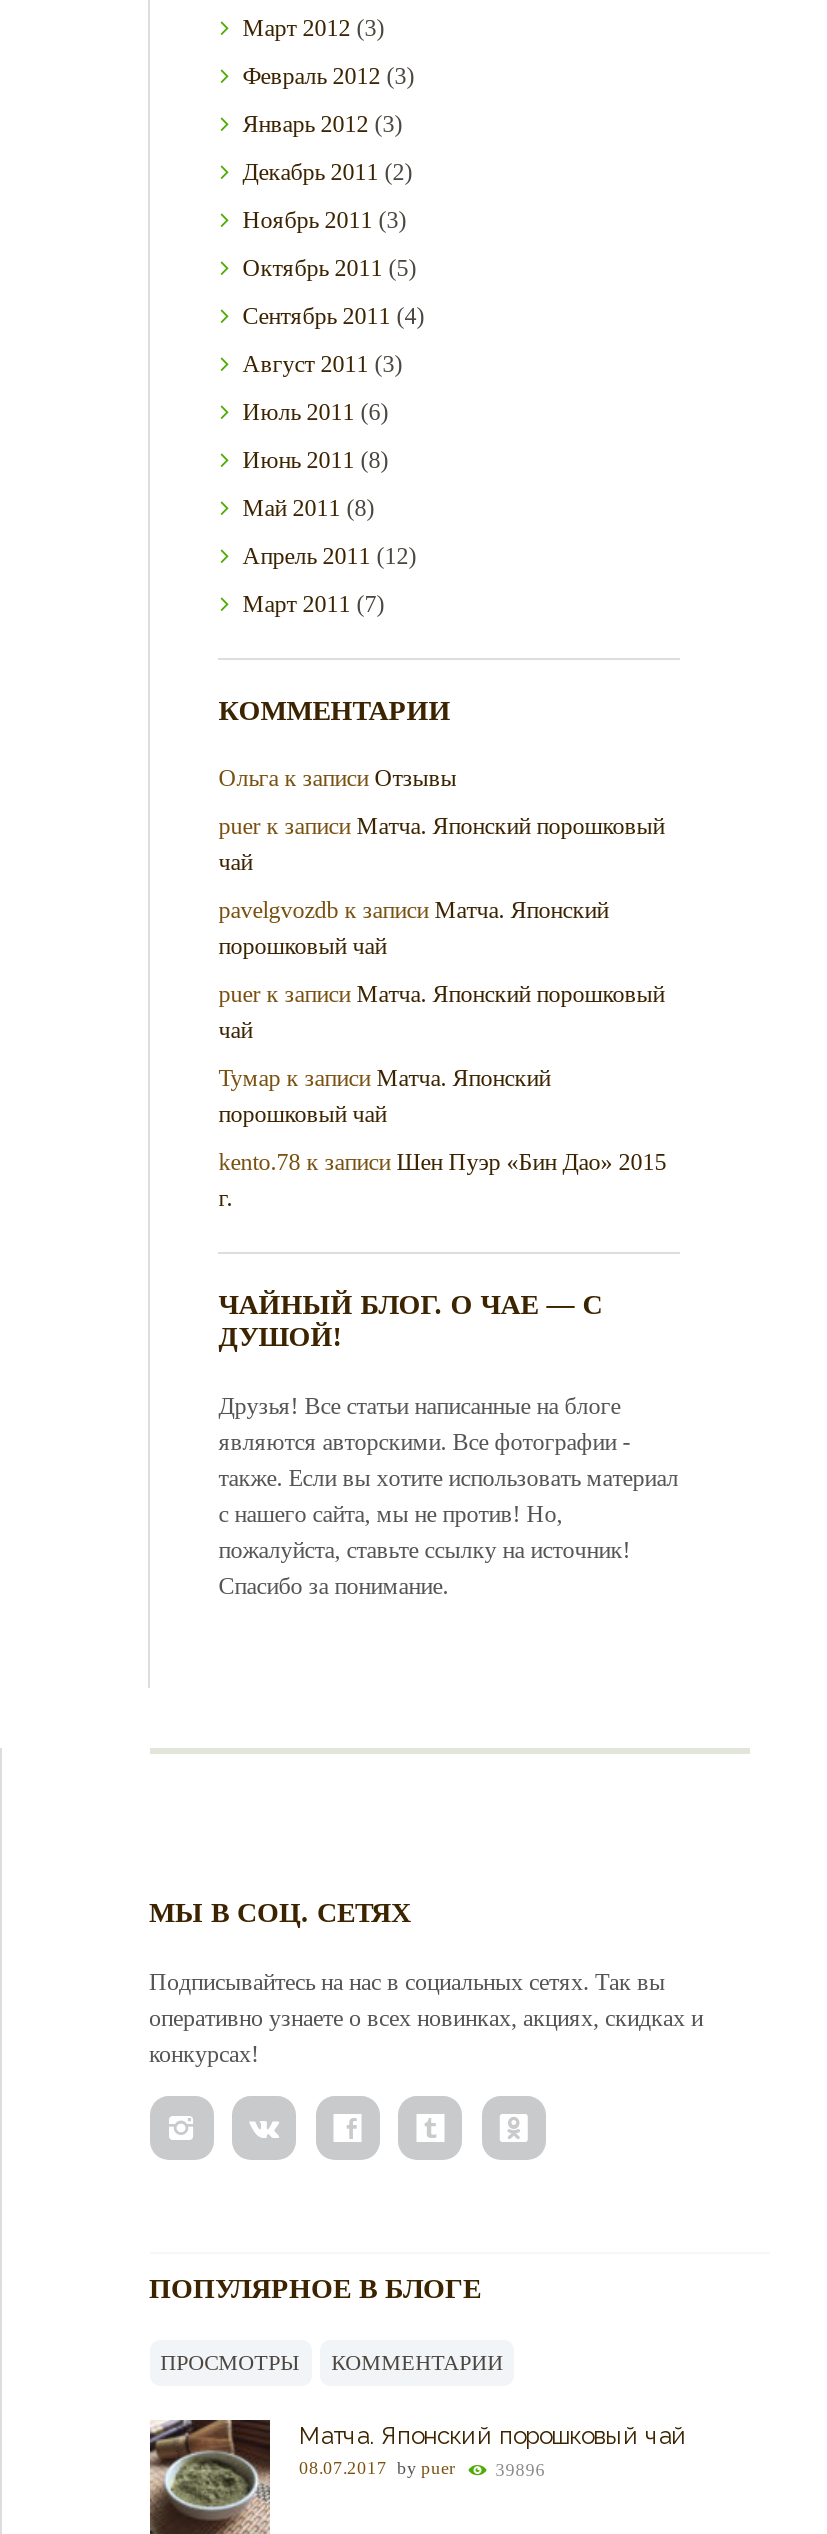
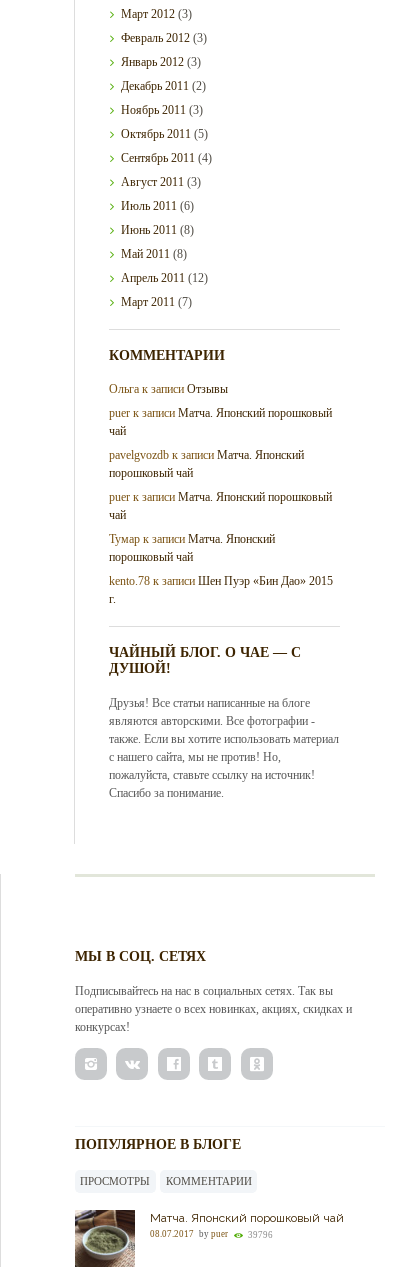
- 39896
+ 39796
